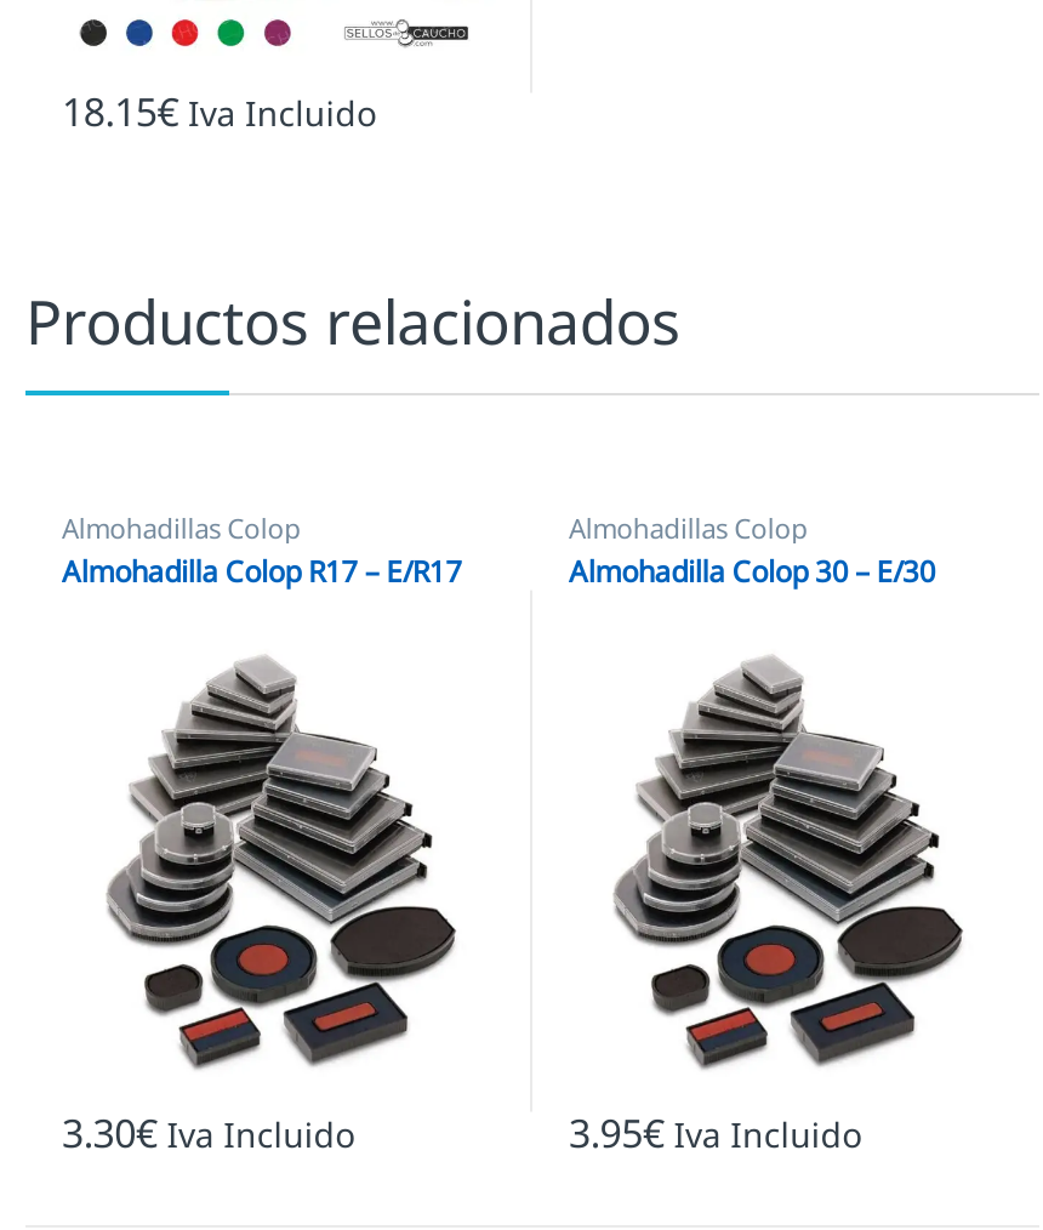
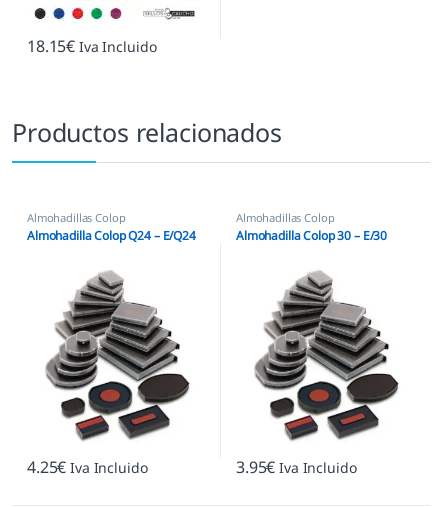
- Almohadilla Colop R17 – E/R17
+ Almohadilla Colop Q24 – E/Q24

- 3.30€ Iva Incluido
+ 4.25€ Iva Incluido
